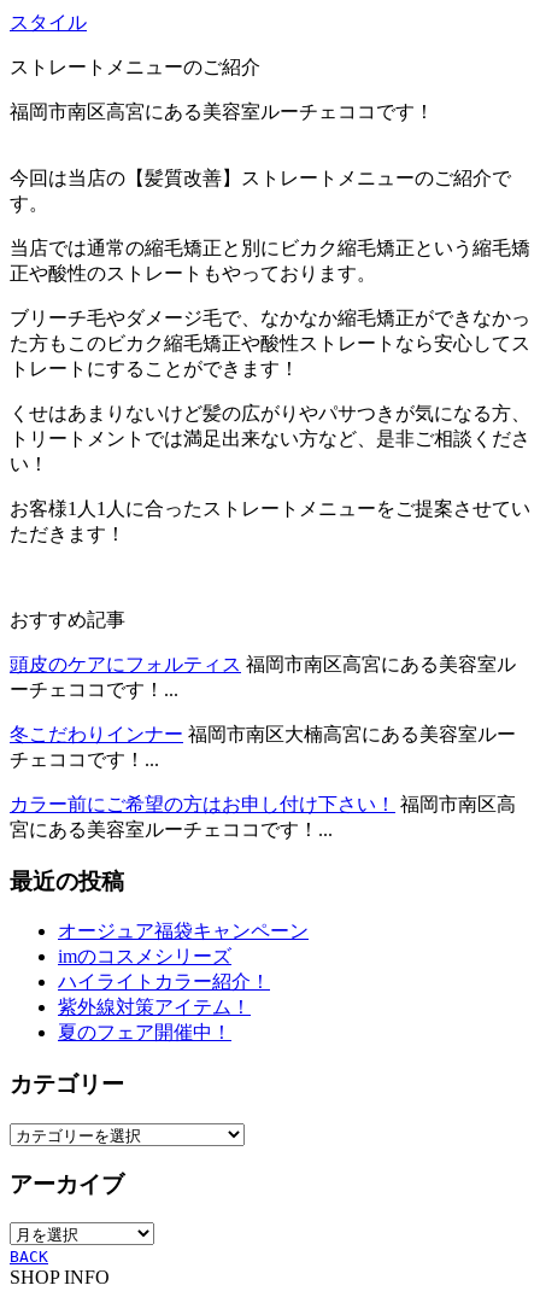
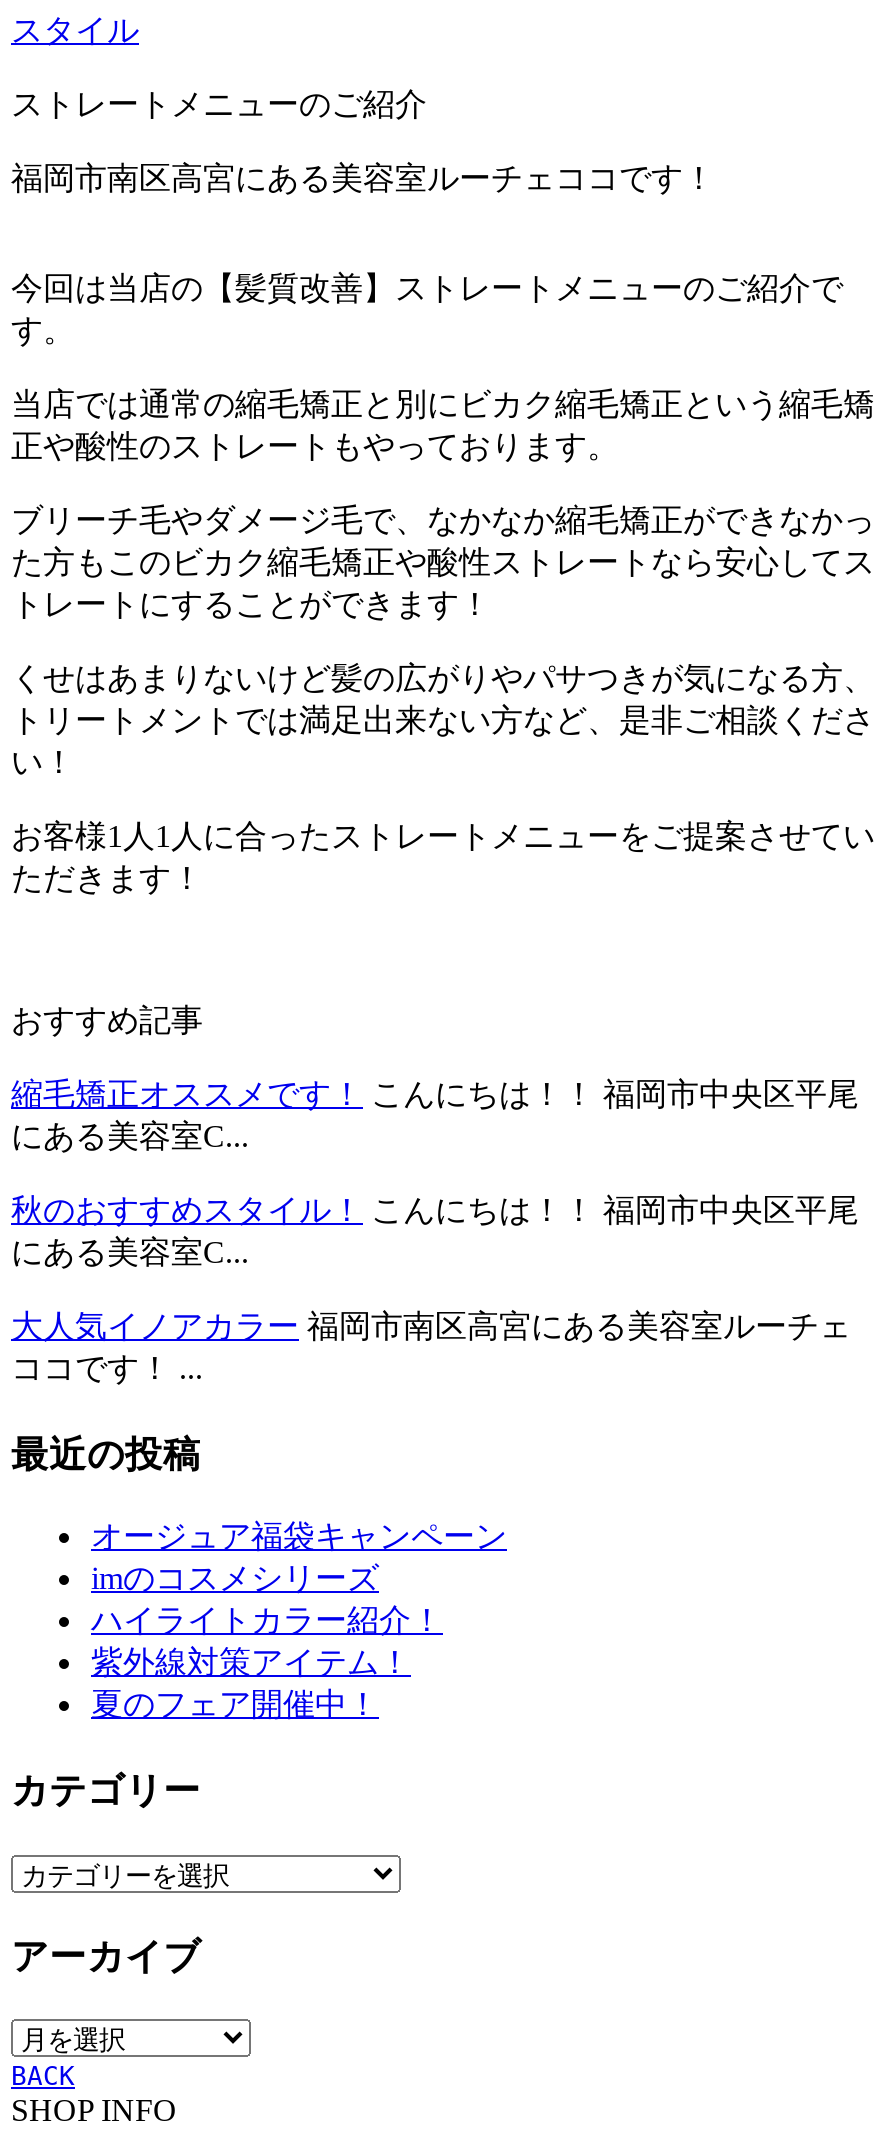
- 頭皮のケアにフォルティス 福岡市南区高宮にある美容室ル
- ーチェココです！...
+ 縮毛矯正オススメです！ こんにちは！！ 福岡市中央区平尾
+ にある美容室C...

- 冬こだわりインナー 福岡市南区大楠高宮にある美容室ルー
- チェココです！...
+ 秋のおすすめスタイル！ こんにちは！！ 福岡市中央区平尾
+ にある美容室C...

- カラー前にご希望の方はお申し付け下さい！ 福岡市南区高
- 宮にある美容室ルーチェココです！...
+ 大人気イノアカラー 福岡市南区高宮にある美容室ルーチェ
+ ココです！ ...
